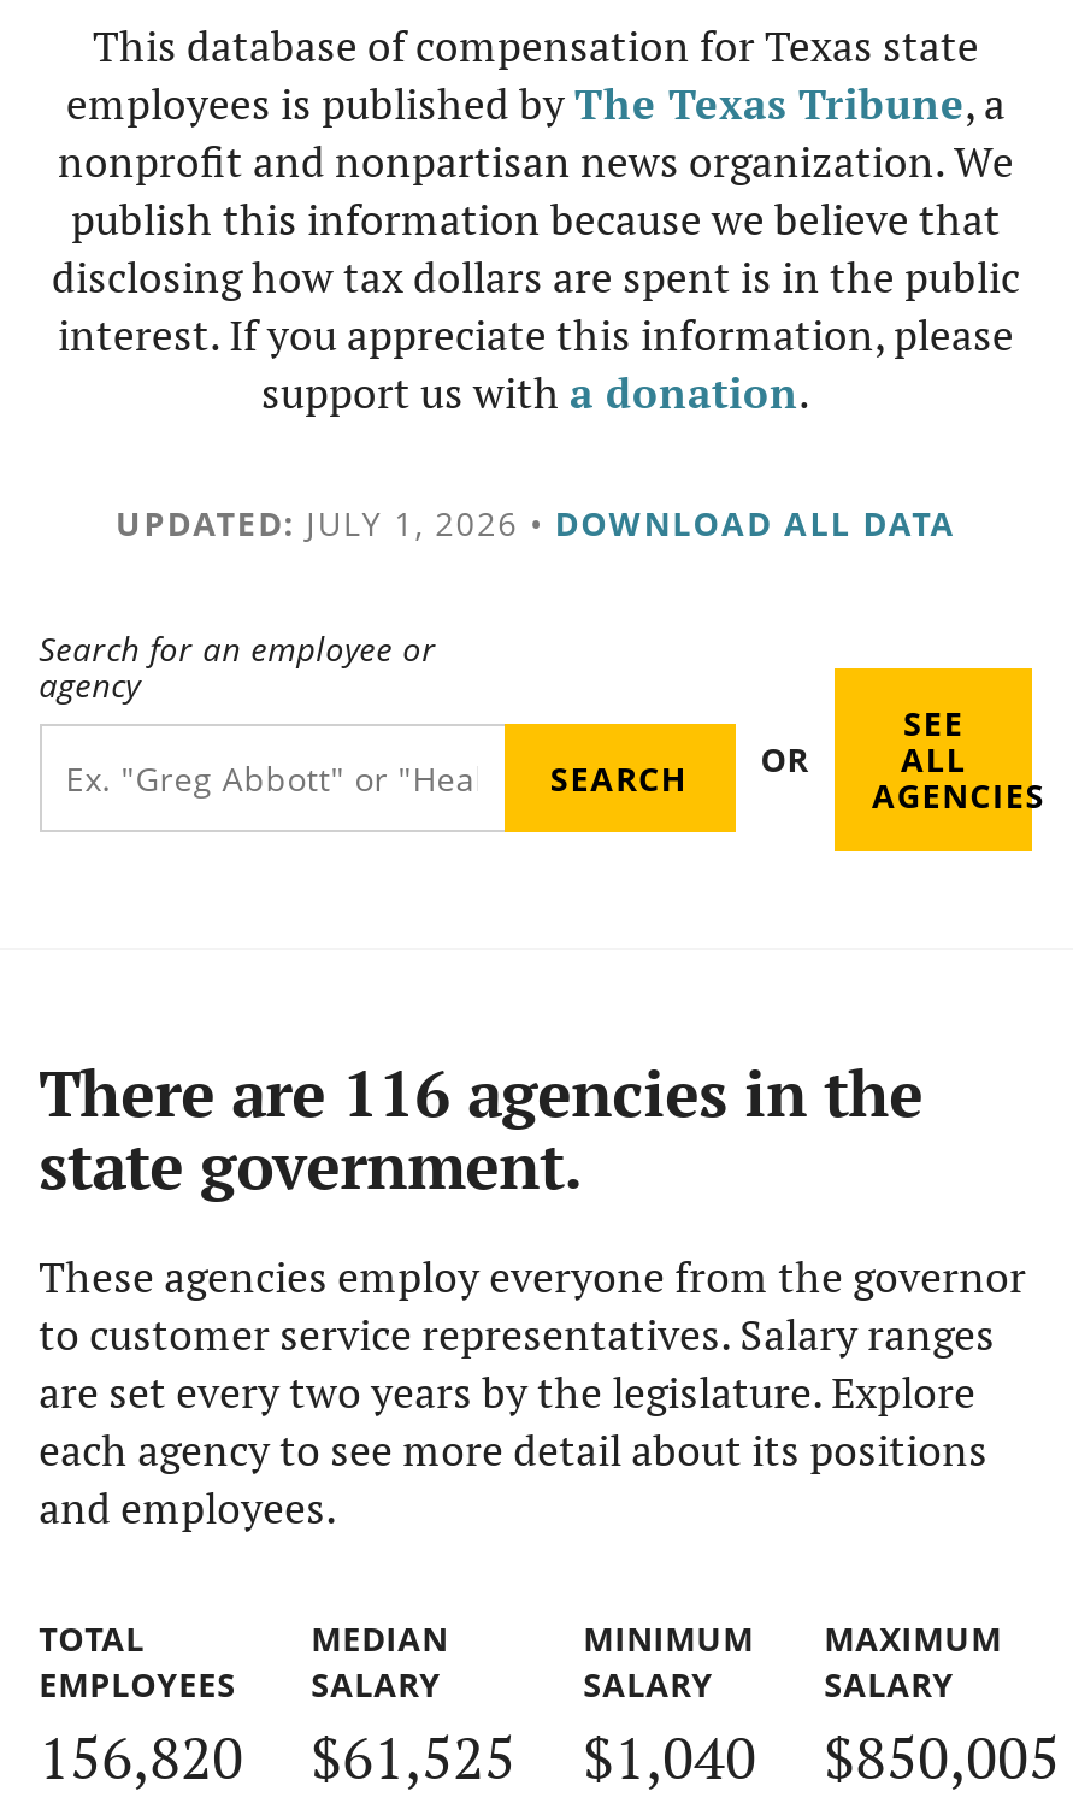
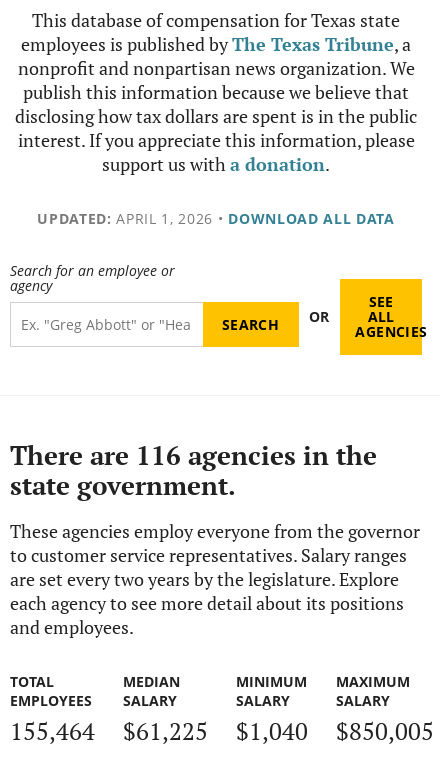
- UPDATED: JULY 1, 2026 • DOWNLOAD ALL DATA
+ UPDATED: APRIL 1, 2026 • DOWNLOAD ALL DATA

- 156,820
+ 155,464

- $61,525
+ $61,225
